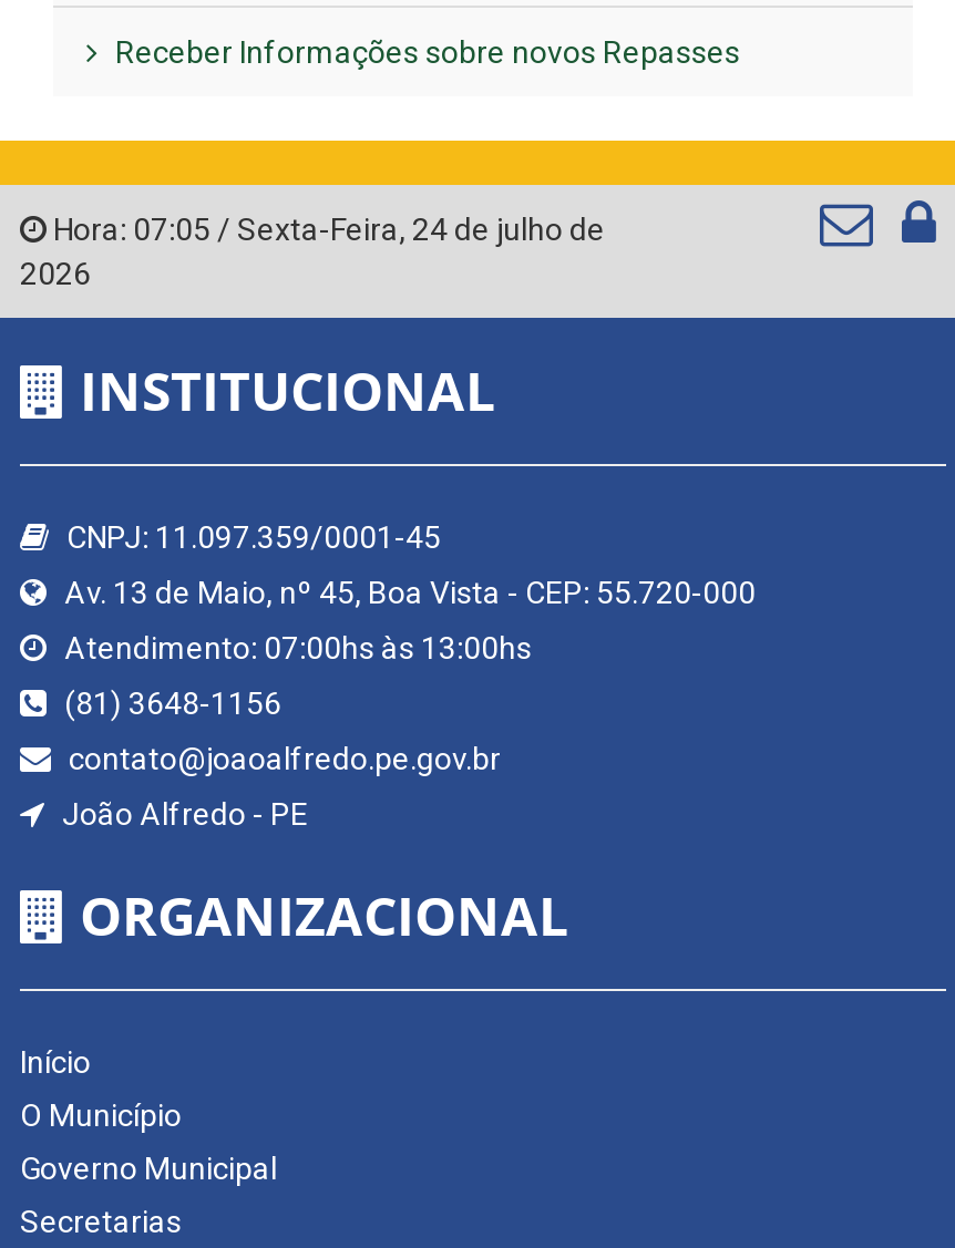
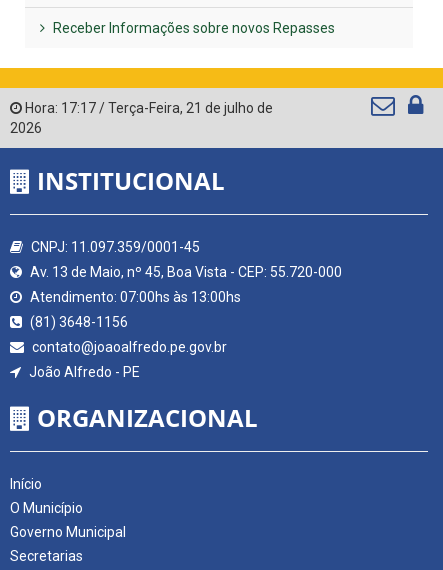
- Hora: 07:05 / Sexta-Feira, 24 de julho de
+ Hora: 17:17 / Terça-Feira, 21 de julho de
